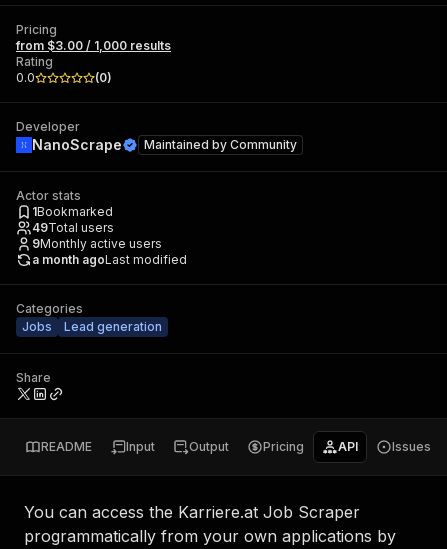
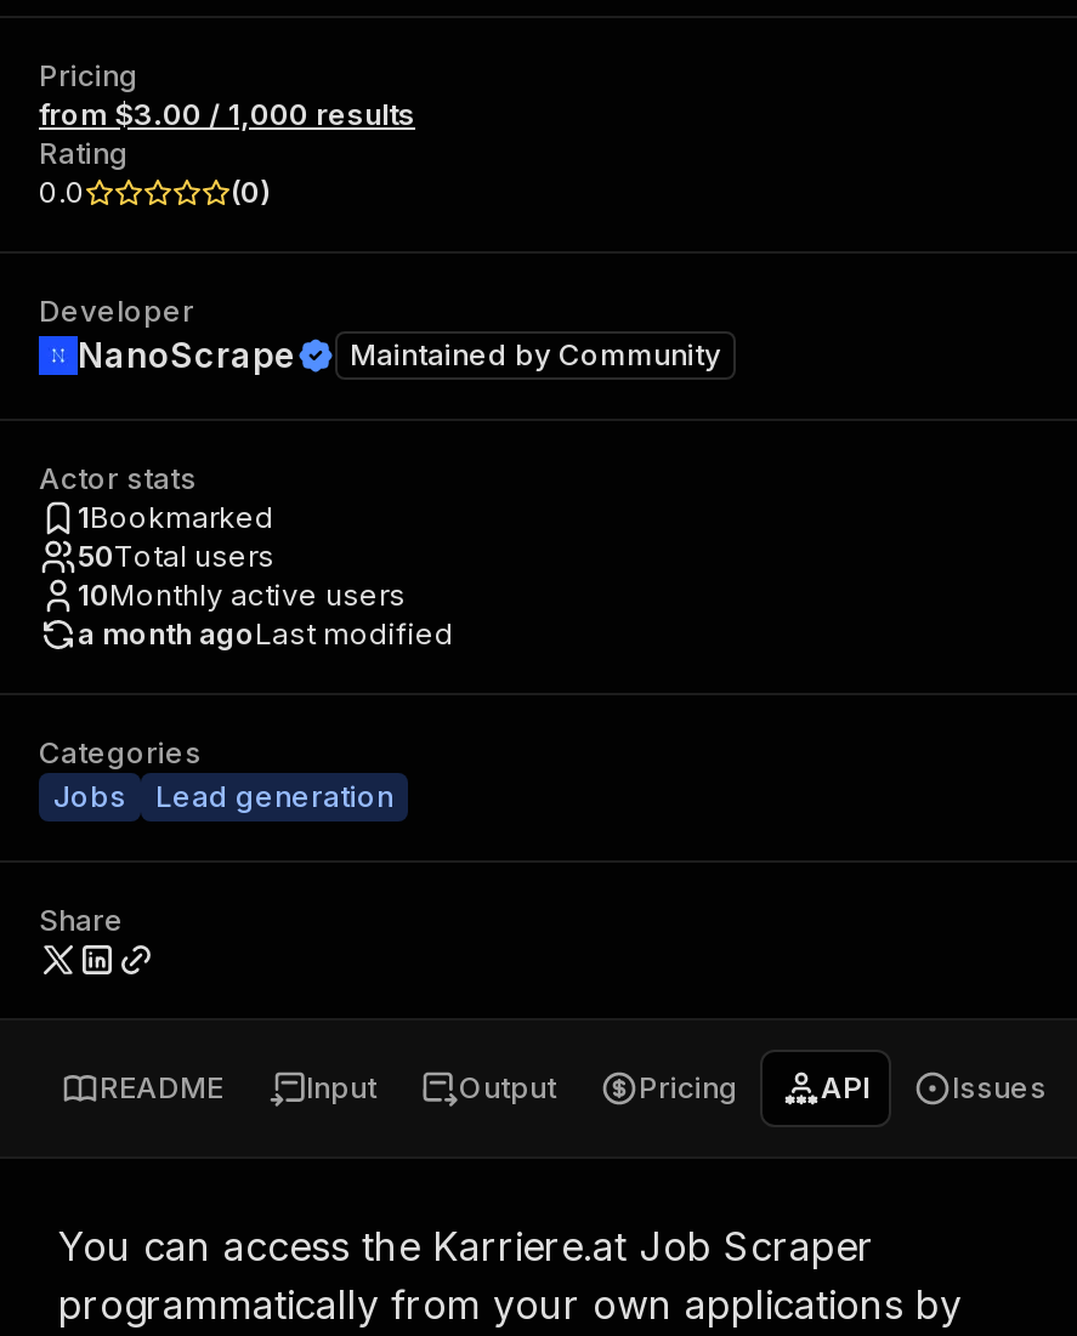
- 49Total users
+ 50Total users

- 9Monthly active users
+ 10Monthly active users
